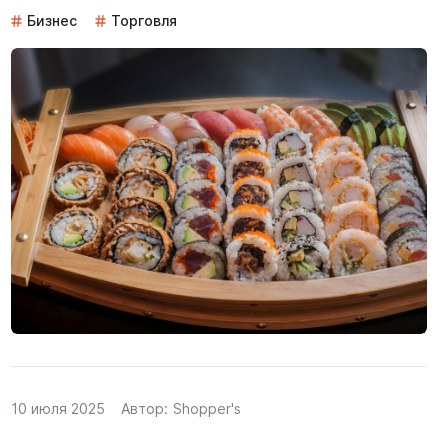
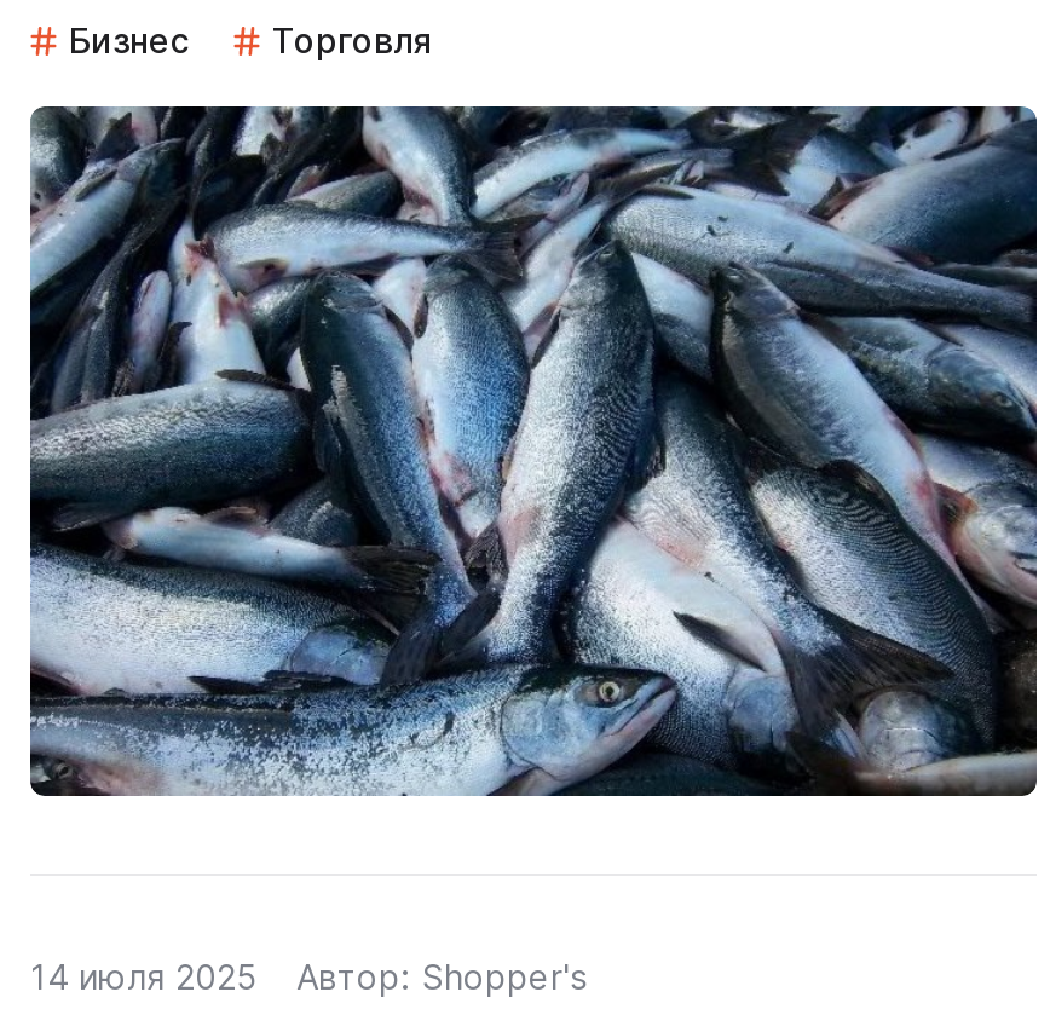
- [image]
+ [image]

- 10 июля 2025 Автор: Shopper's
+ 14 июля 2025 Автор: Shopper's
